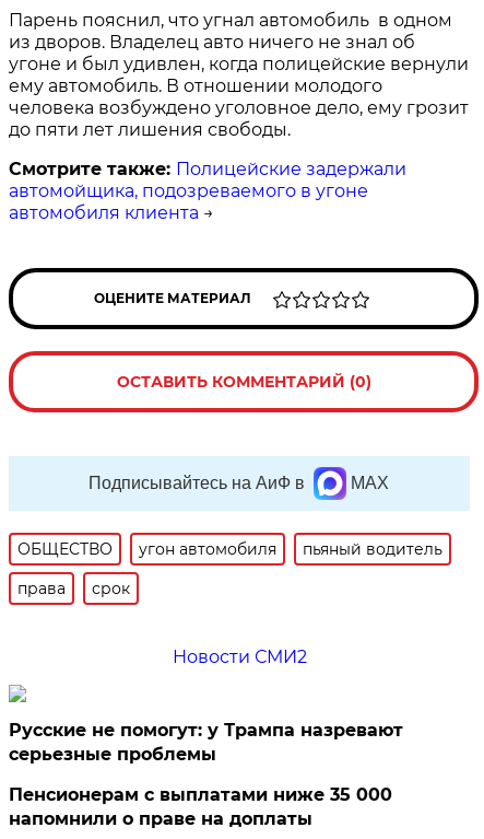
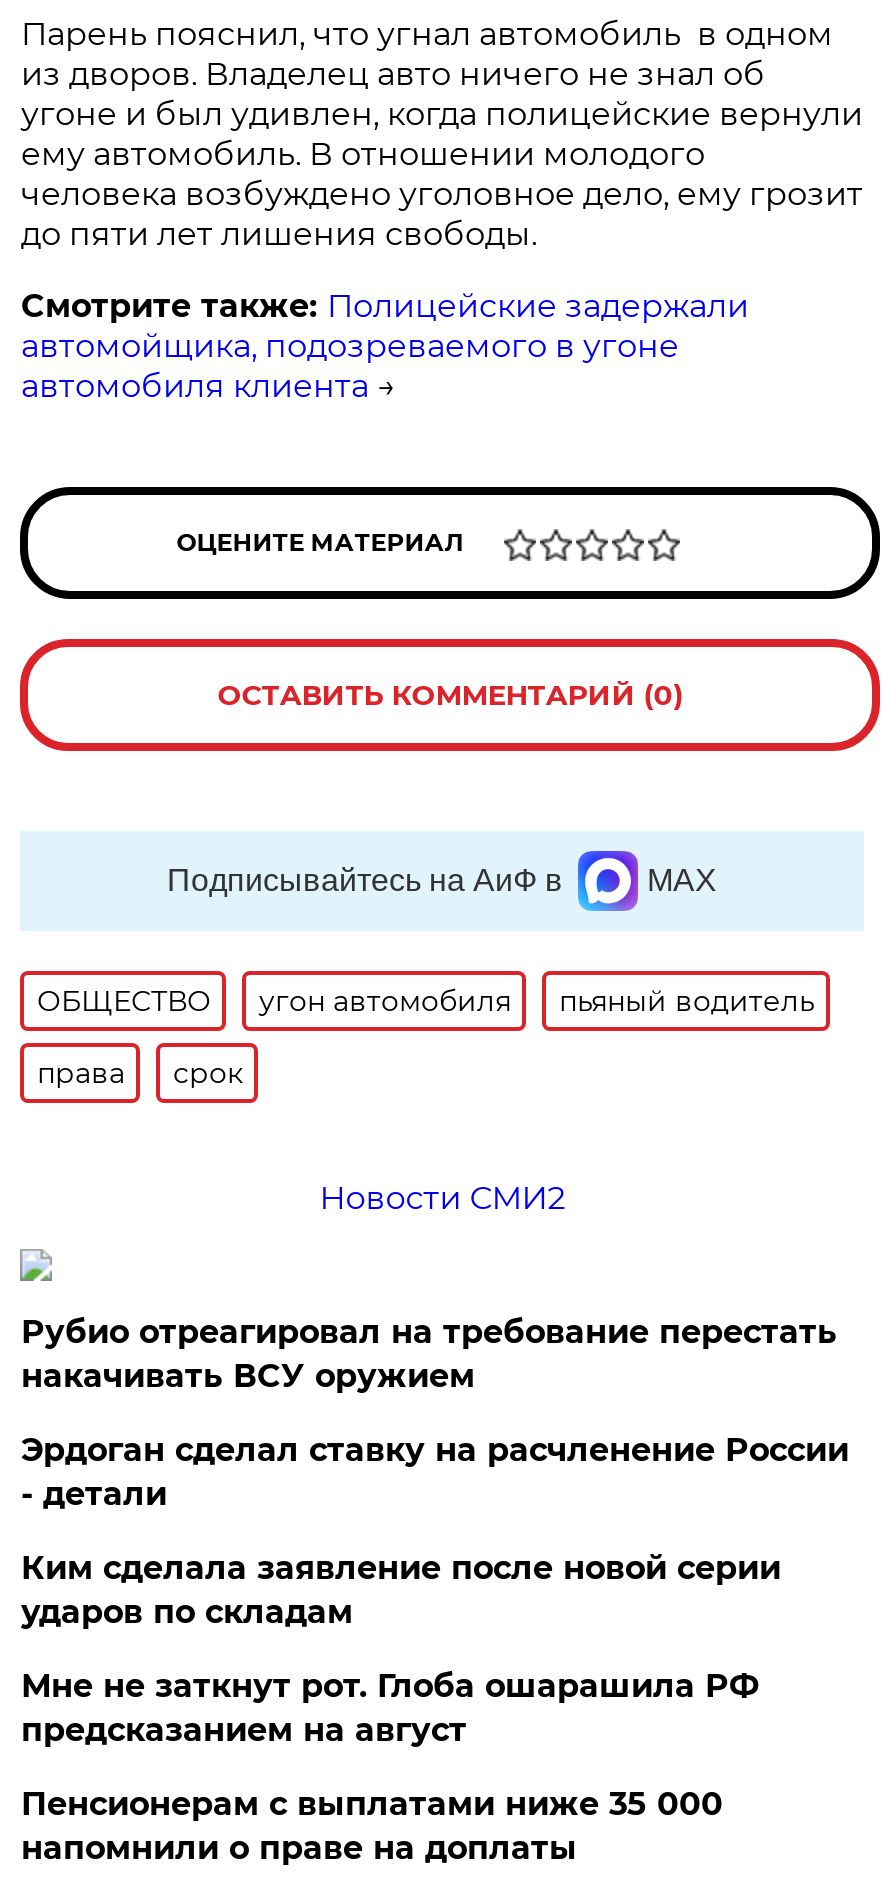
- Русские не помогут: у Трампа назревают
- серьезные проблемы
+ Рубио отреагировал на требование перестать
+ накачивать ВСУ оружием
+ Эрдоган сделал ставку на расчленение России
+ - детали
+ Ким сделала заявление после новой серии
+ ударов по складам
+ Мне не заткнут рот. Глоба ошарашила РФ
+ предсказанием на август
